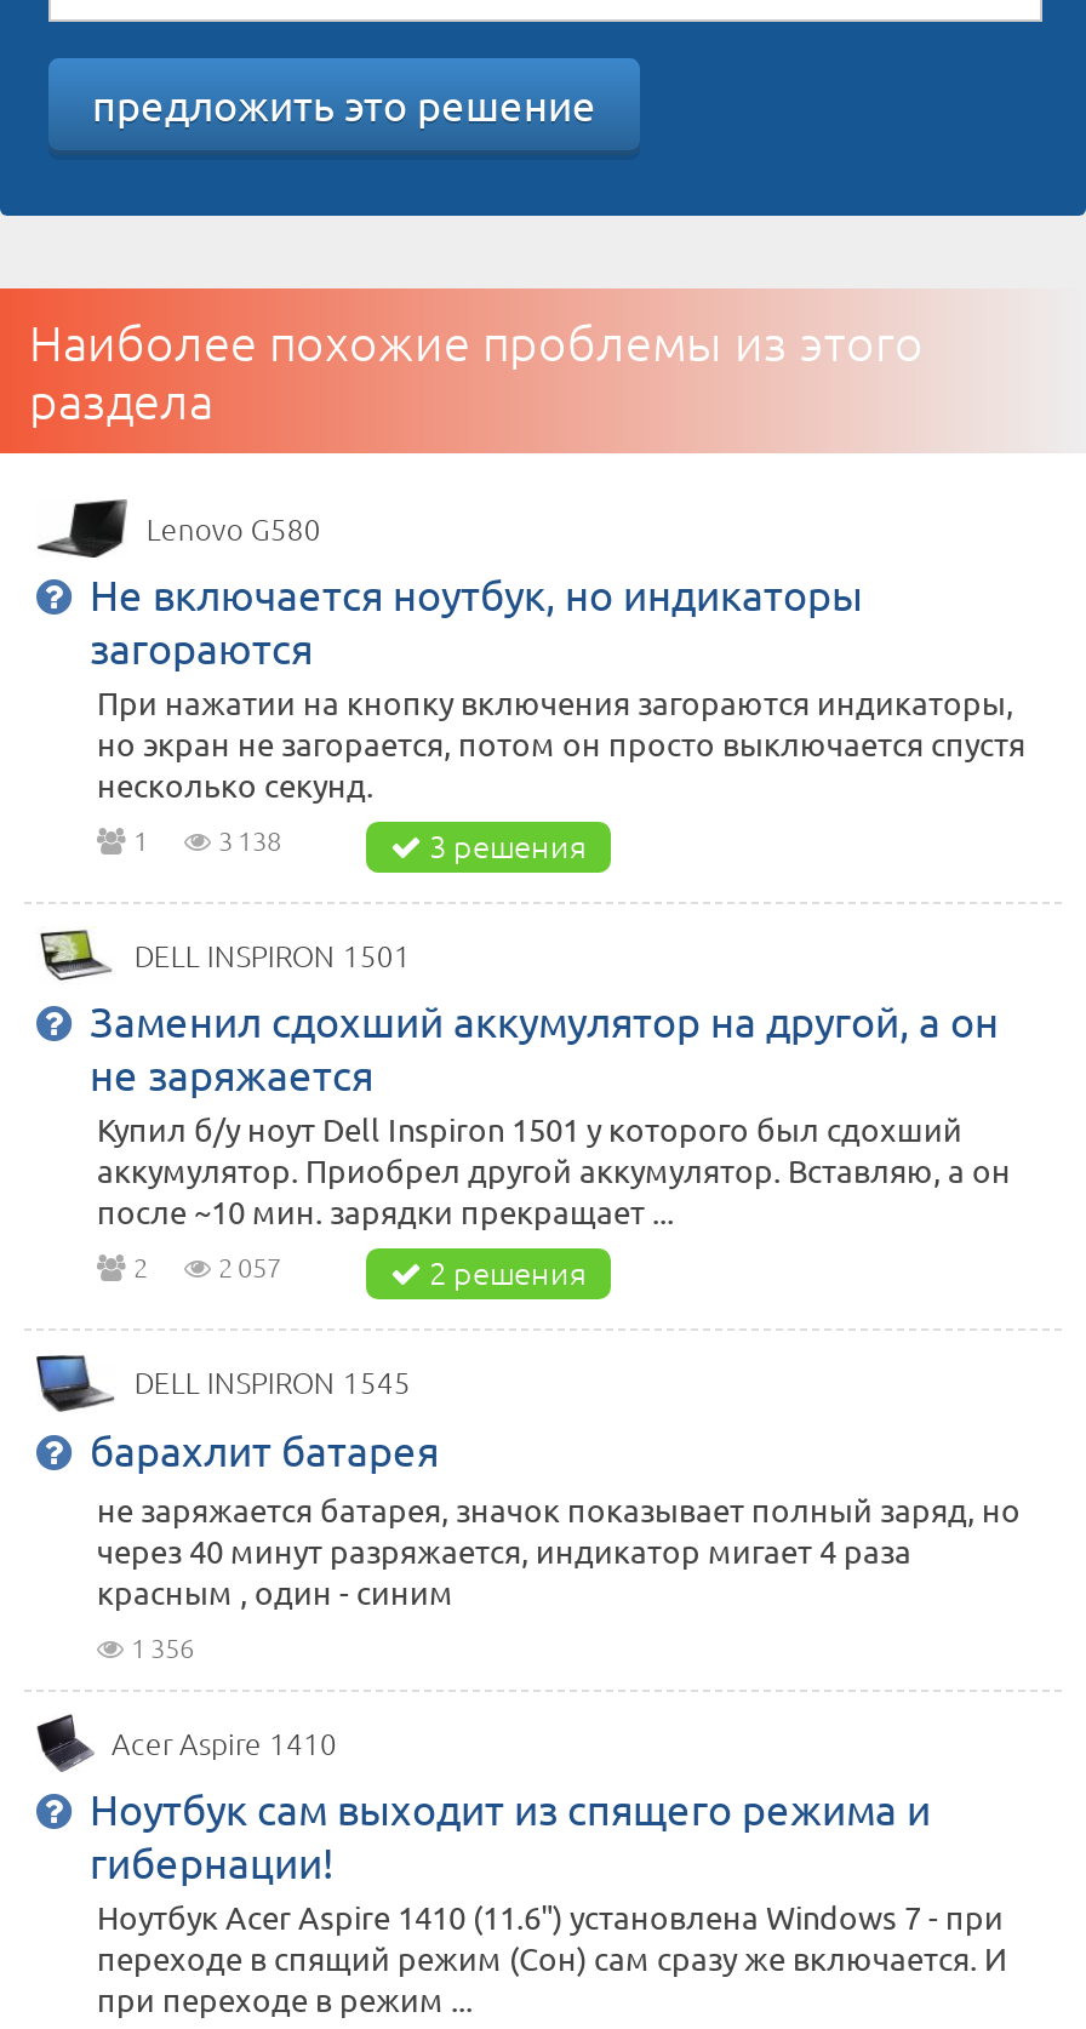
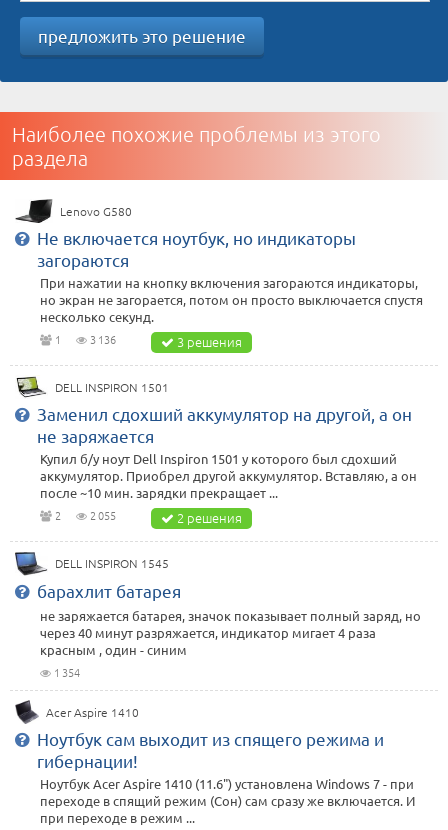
- 1 3 138
+ 1 3 136

- 2 2 057
+ 2 2 055

- 1 356
+ 1 354
